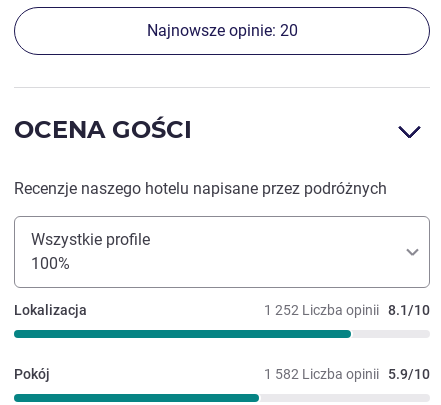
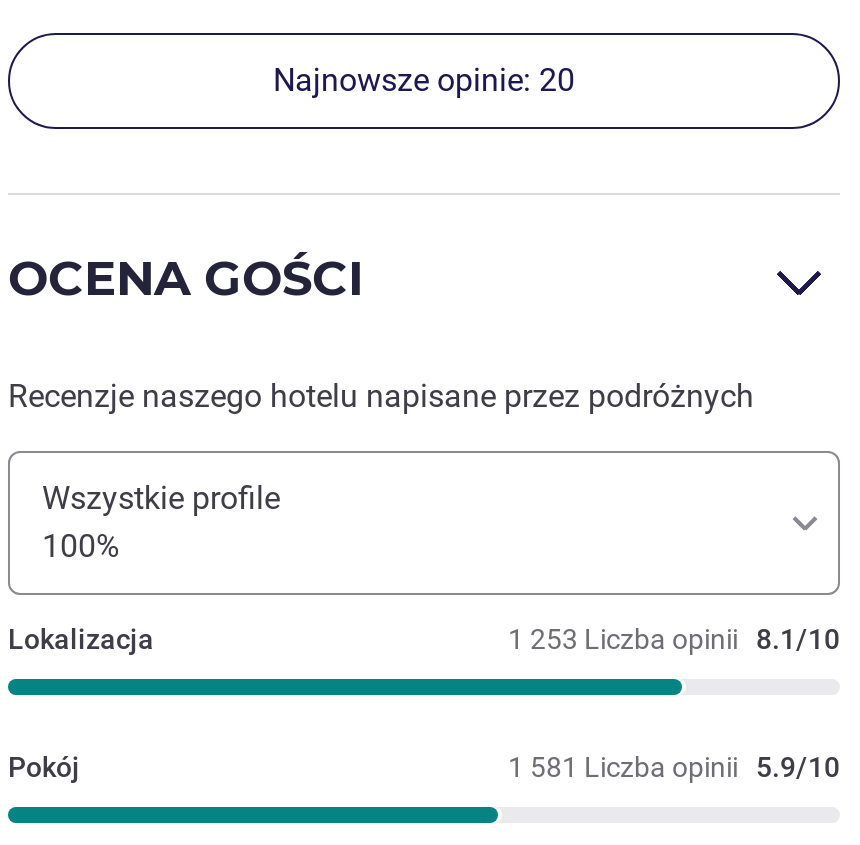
- 1 252 Liczba opinii 8.1/10
+ 1 253 Liczba opinii 8.1/10

- 1 582 Liczba opinii 5.9/10
+ 1 581 Liczba opinii 5.9/10
